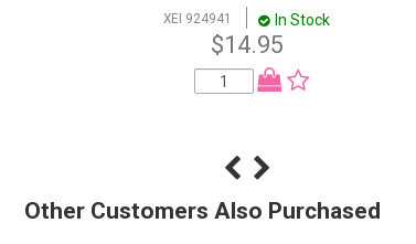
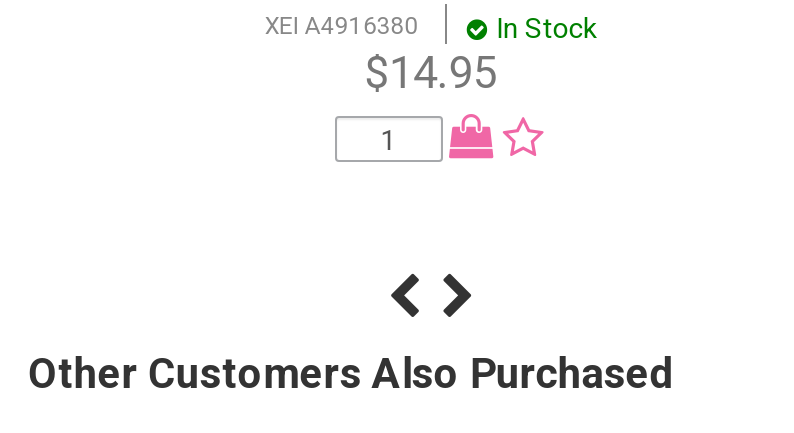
- XEI 924941
+ XEI A4916380
